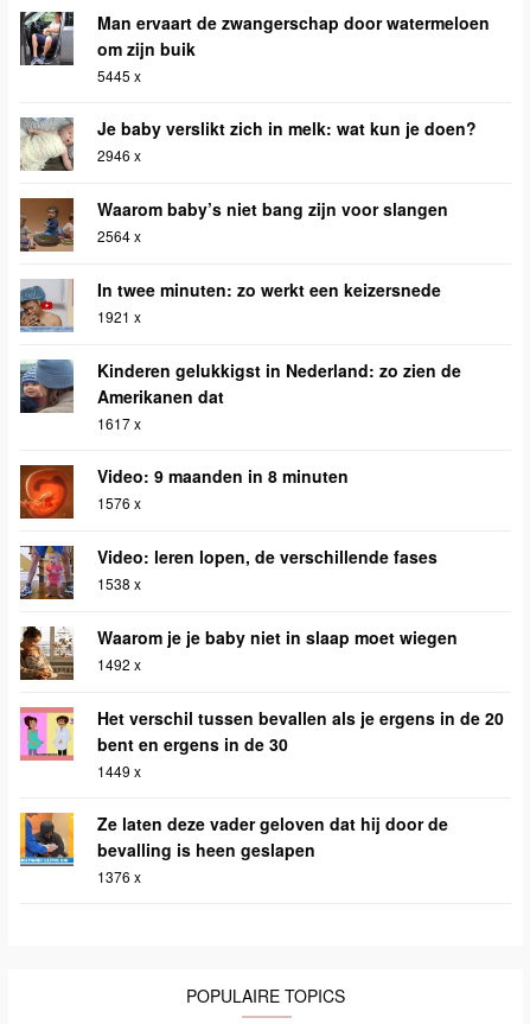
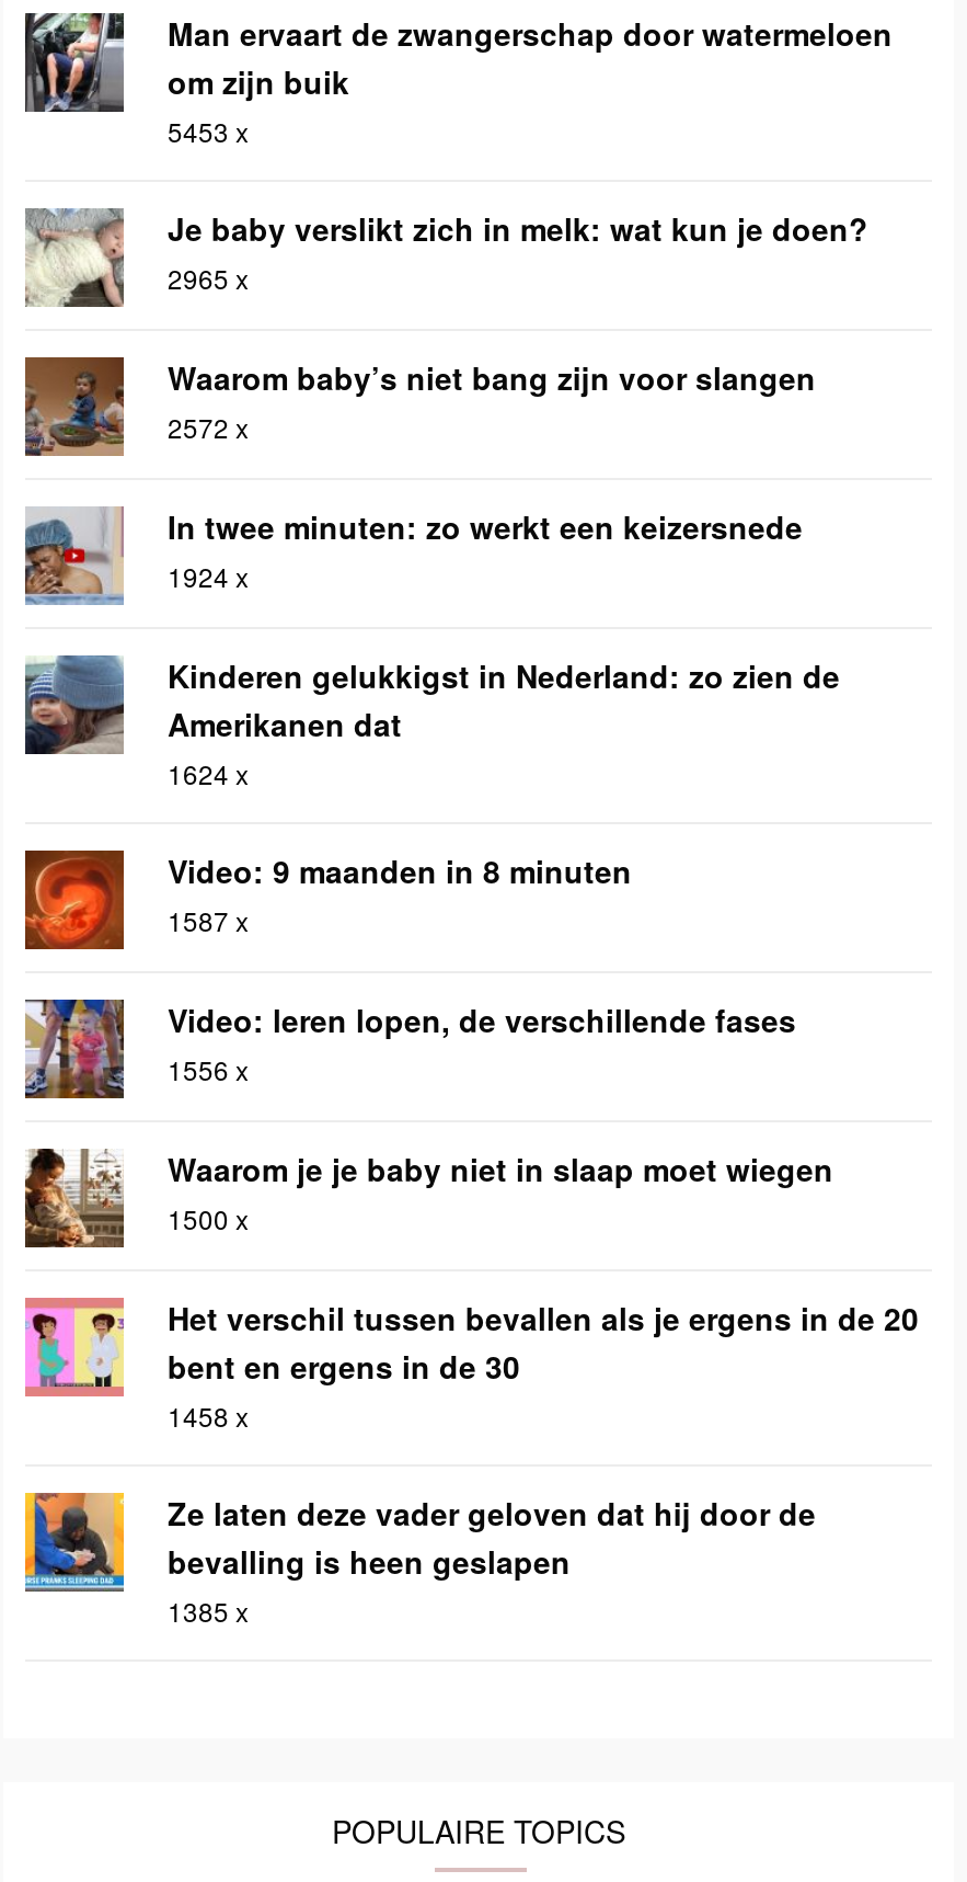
- 5445 x
+ 5453 x

- 2946 x
+ 2965 x

- 2564 x
+ 2572 x

- 1921 x
+ 1924 x

- 1617 x
+ 1624 x

- 1576 x
+ 1587 x

- 1538 x
+ 1556 x

- 1492 x
+ 1500 x

- 1449 x
+ 1458 x

- 1376 x
+ 1385 x
